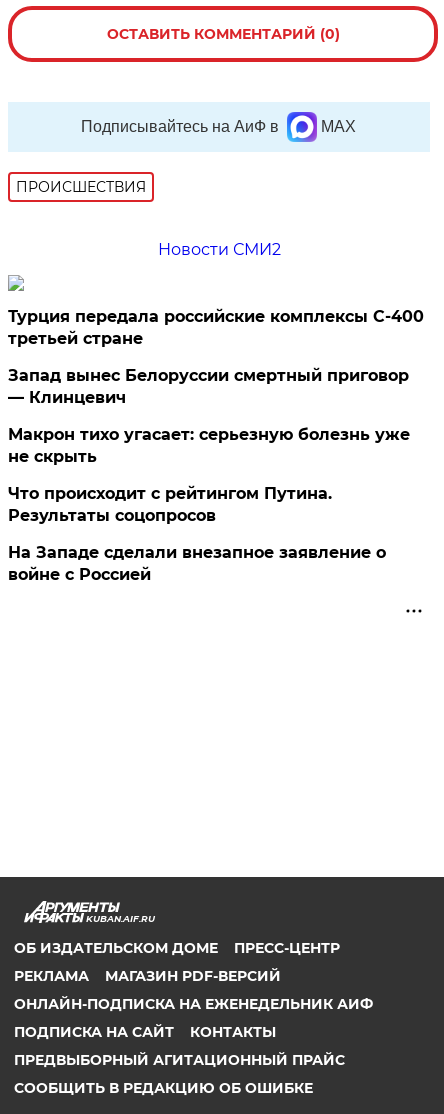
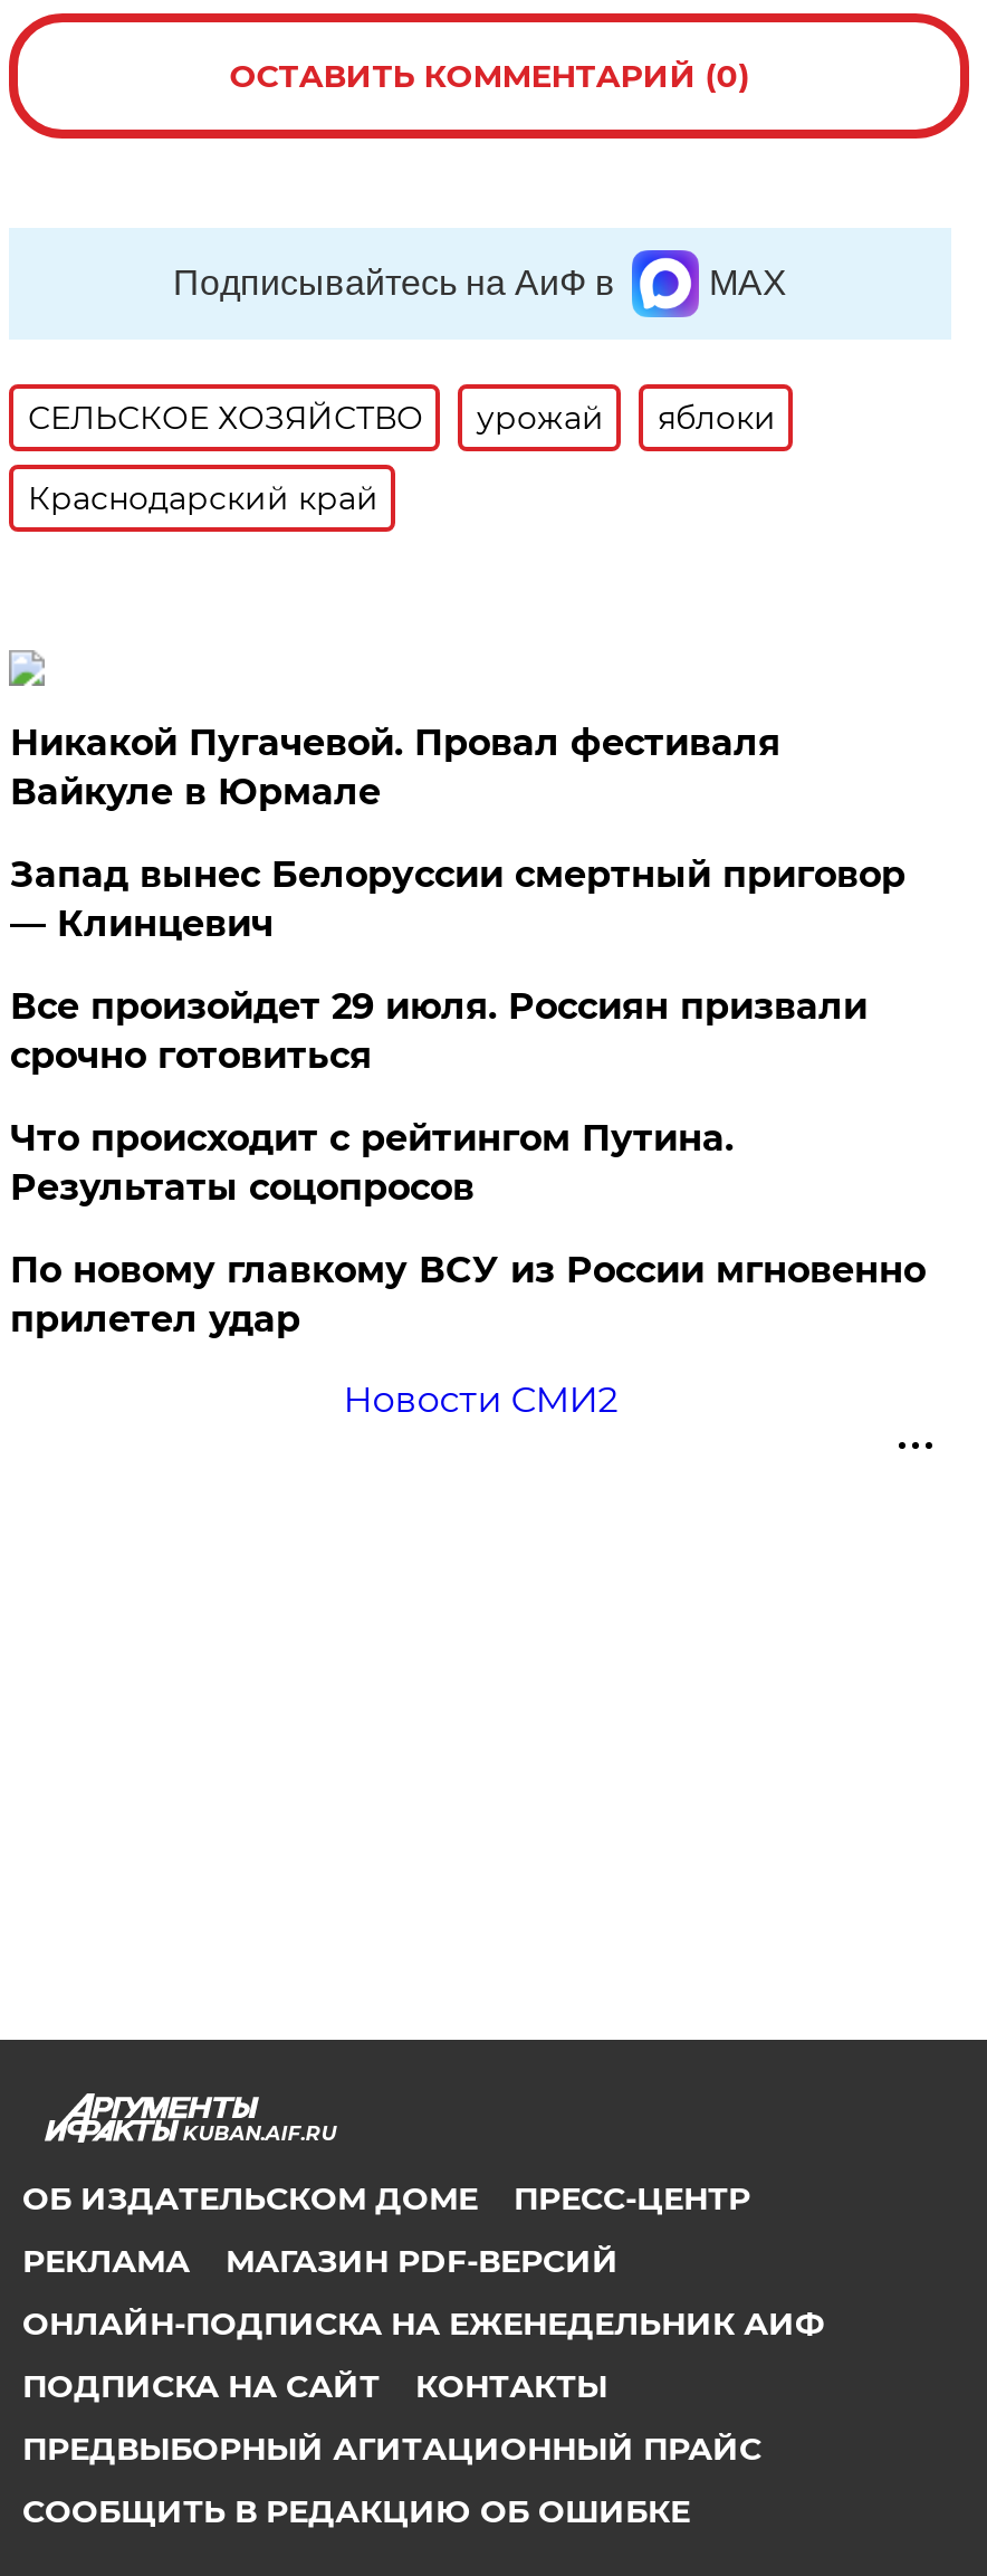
- ПРОИСШЕСТВИЯ
+ СЕЛЬСКОЕ ХОЗЯЙСТВО
+ урожай
+ яблоки

- Новости СМИ2
+ Краснодарский край

- Турция передала российские комплексы С-400
- третьей стране
+ Никакой Пугачевой. Провал фестиваля
+ Вайкуле в Юрмале

- Макрон тихо угасает: серьезную болезнь уже
- не скрыть
+ Все произойдет 29 июля. Россиян призвали
+ срочно готовиться

- На Западе сделали внезапное заявление о
- войне с Россией
+ По новому главкому ВСУ из России мгновенно
+ прилетел удар
+ Новости СМИ2
